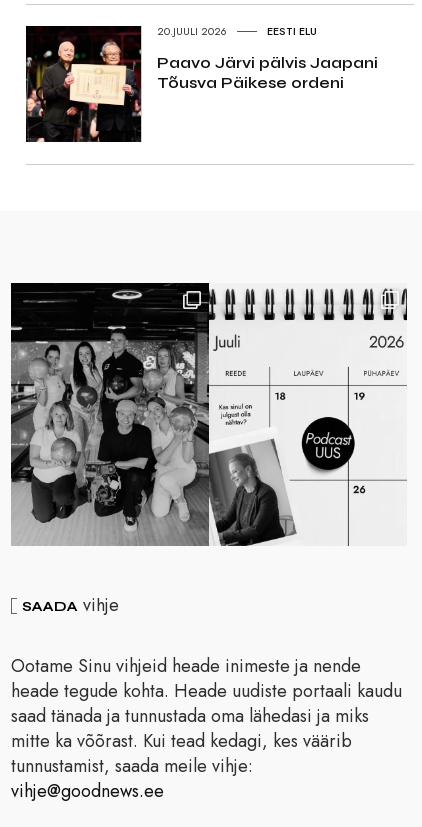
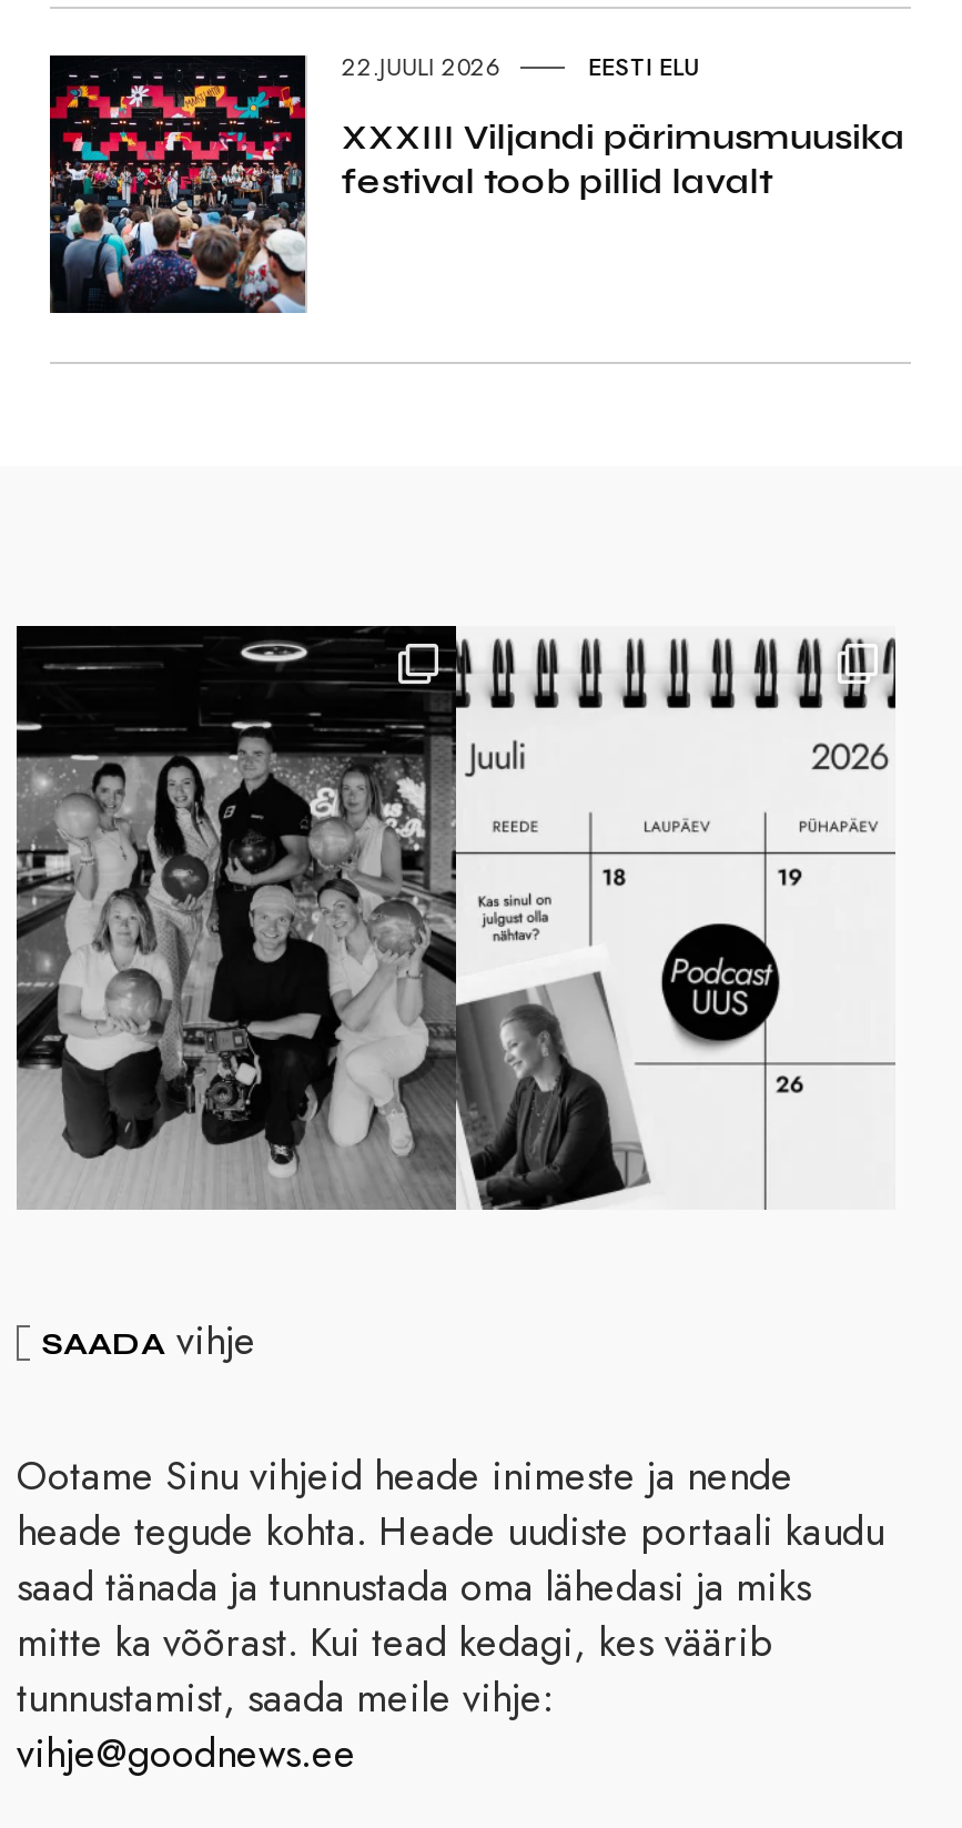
- [image]
- 20.JUULI 2026
+ [image]
+ 22.JUULI 2026

- Paavo Järvi pälvis Jaapani
- Tõusva Päikese ordeni
+ XXXIII Viljandi pärimusmuusika
+ festival toob pillid lavalt
